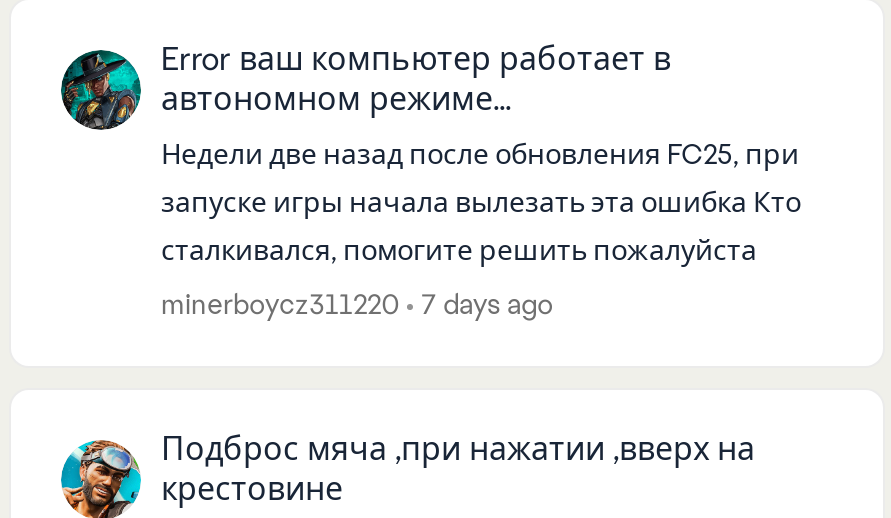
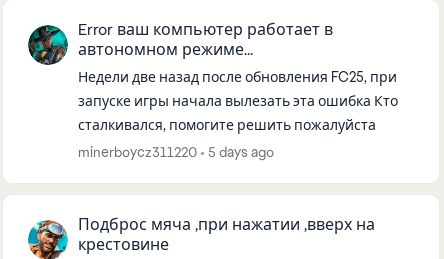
- minerboycz311220 7 days ago
+ minerboycz311220 5 days ago
